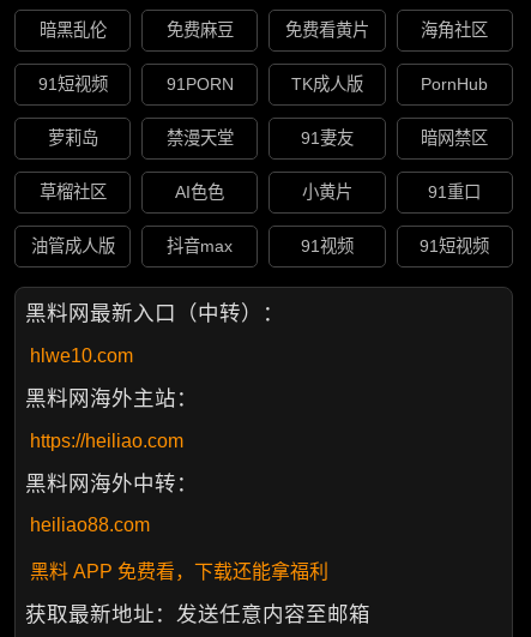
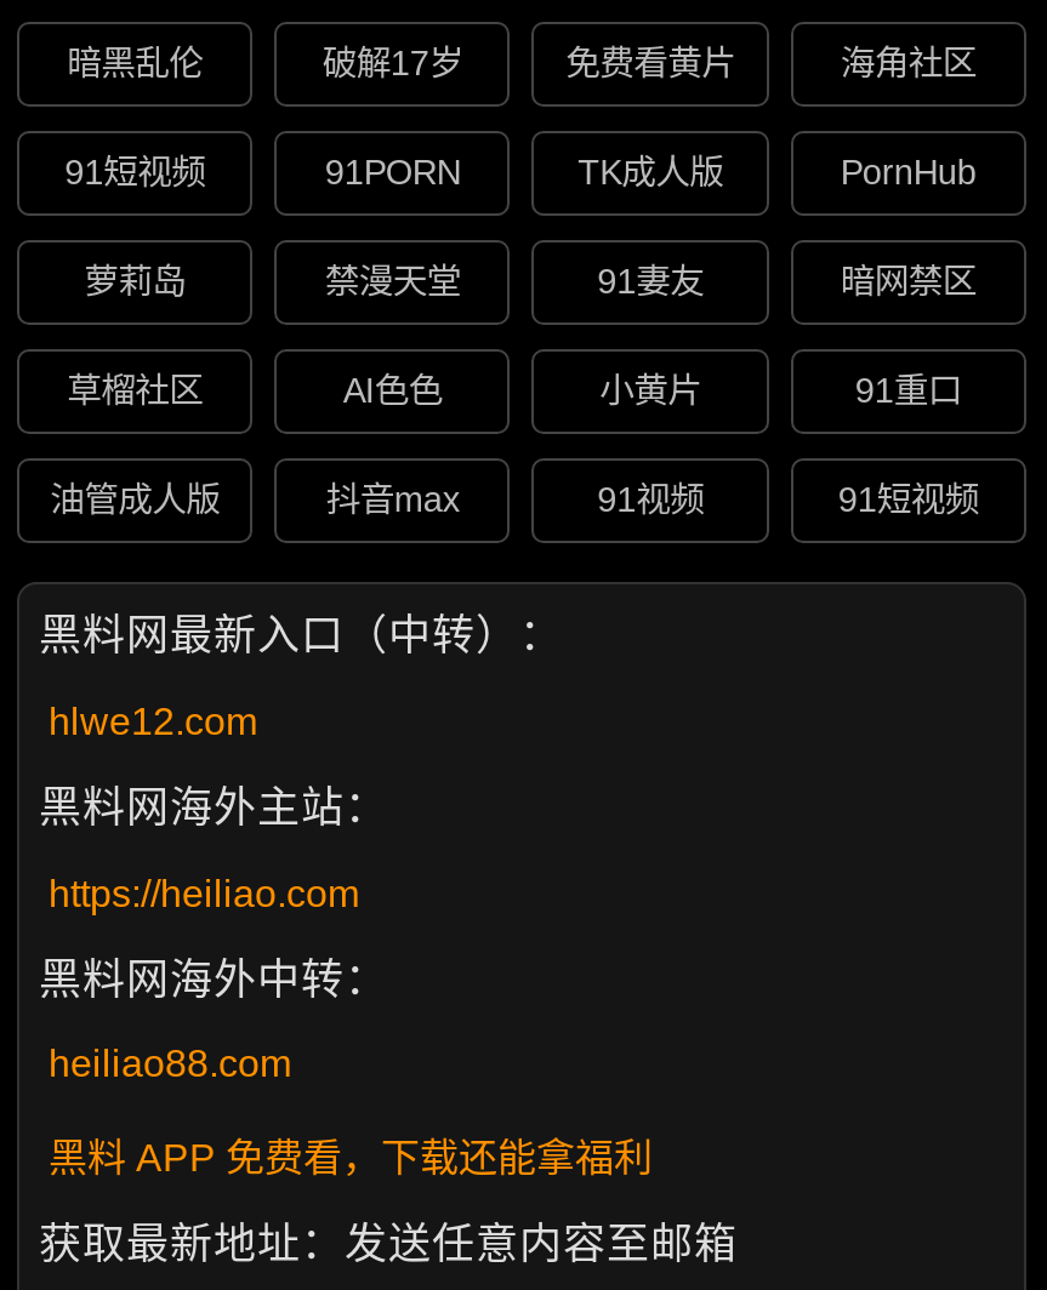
- 免费麻豆
+ 破解17岁

- hlwe10.com
+ hlwe12.com
